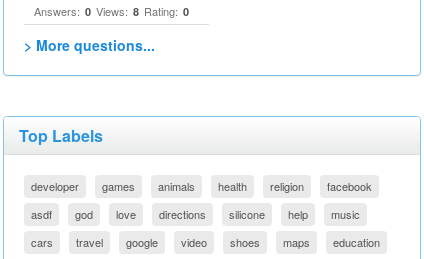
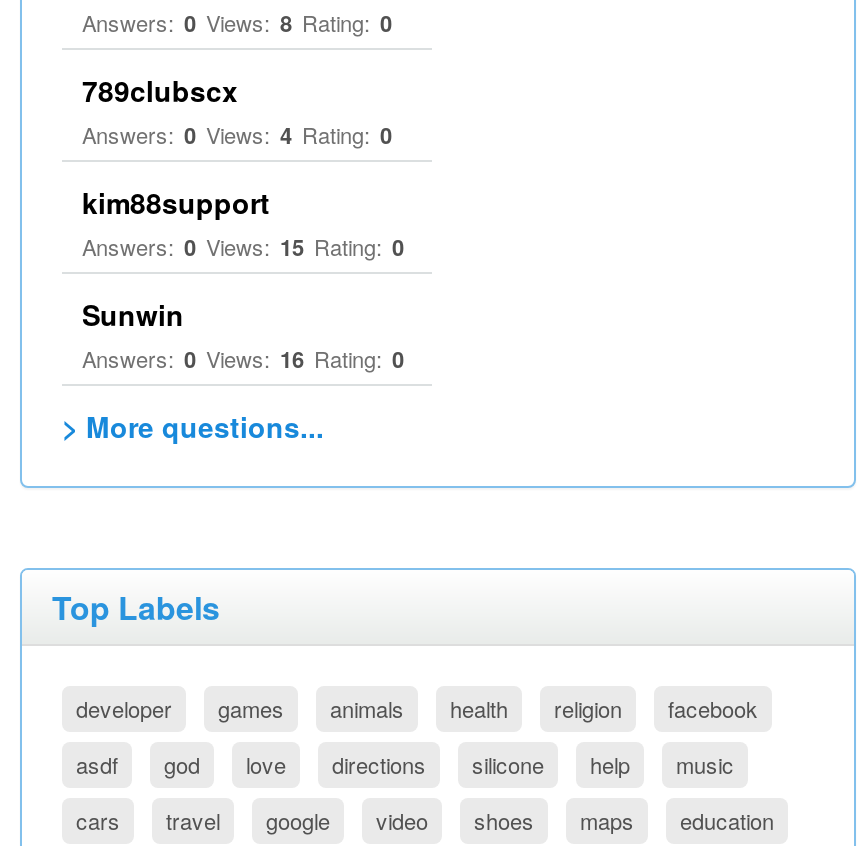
+ 789clubscx
+ Answers: 0 Views: 4 Rating: 0
+ kim88support
+ Answers: 0 Views: 15 Rating: 0
+ Sunwin
+ Answers: 0 Views: 16 Rating: 0
